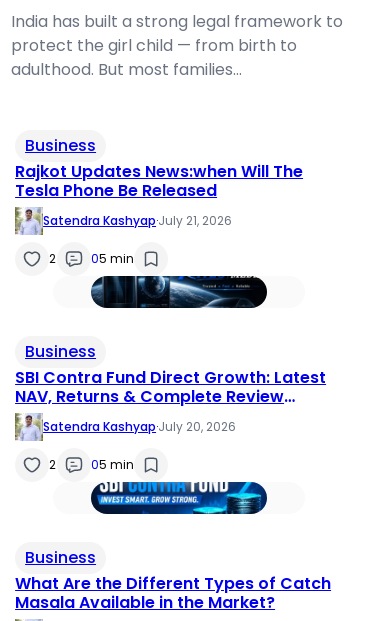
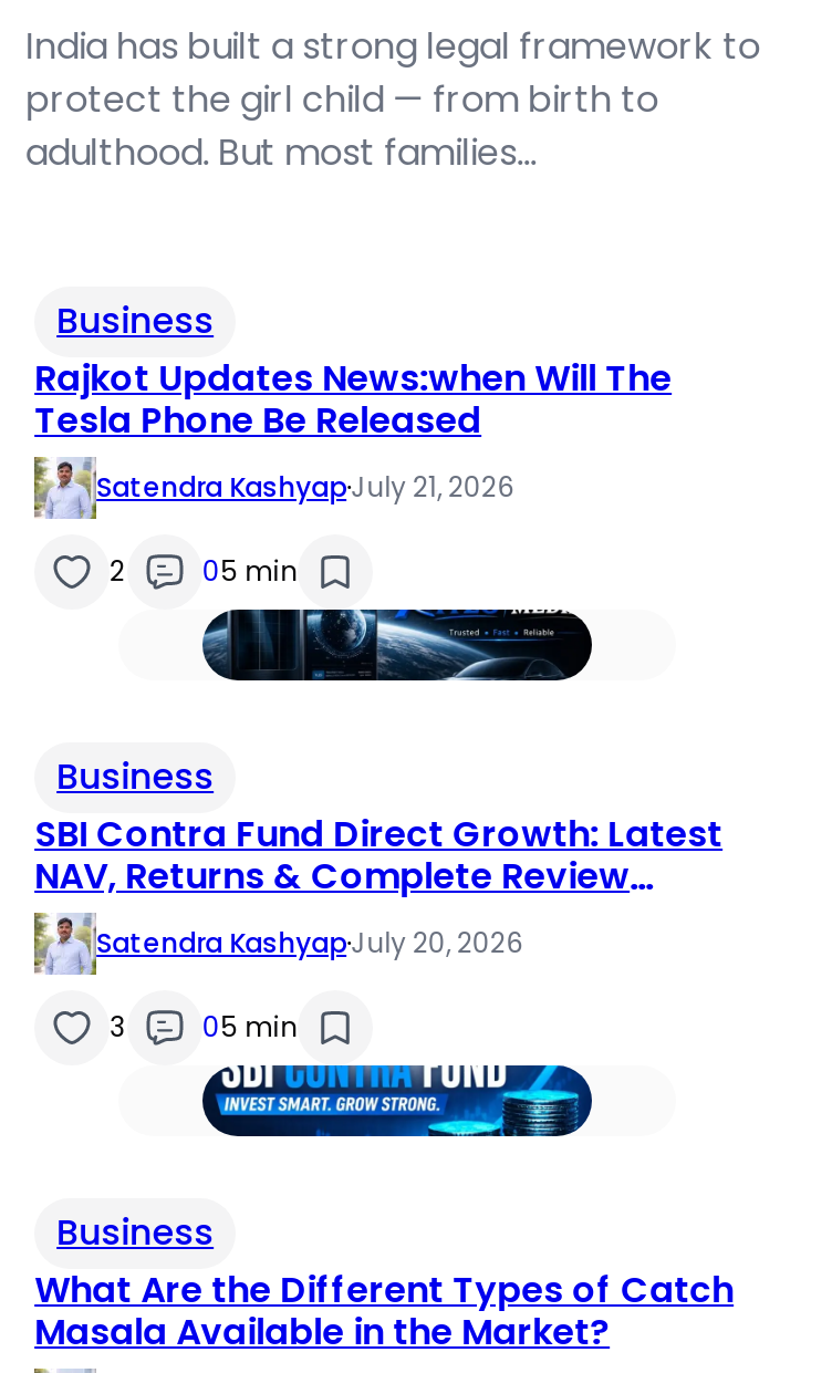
- 2
+ 3
